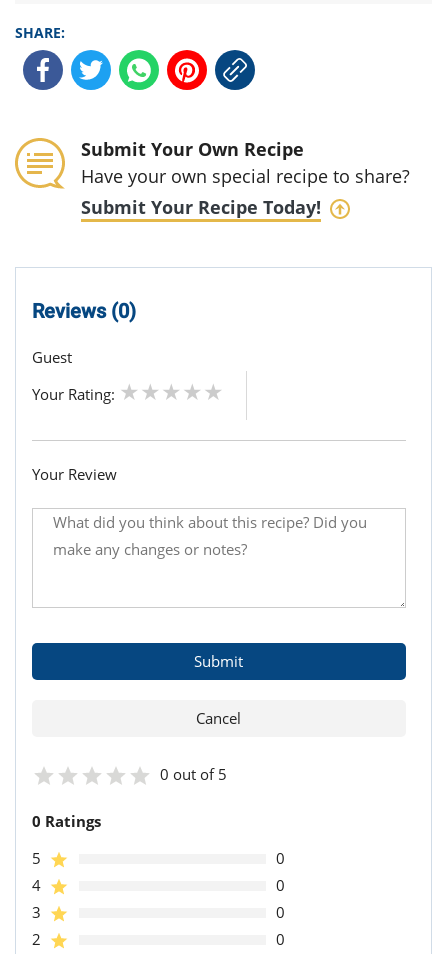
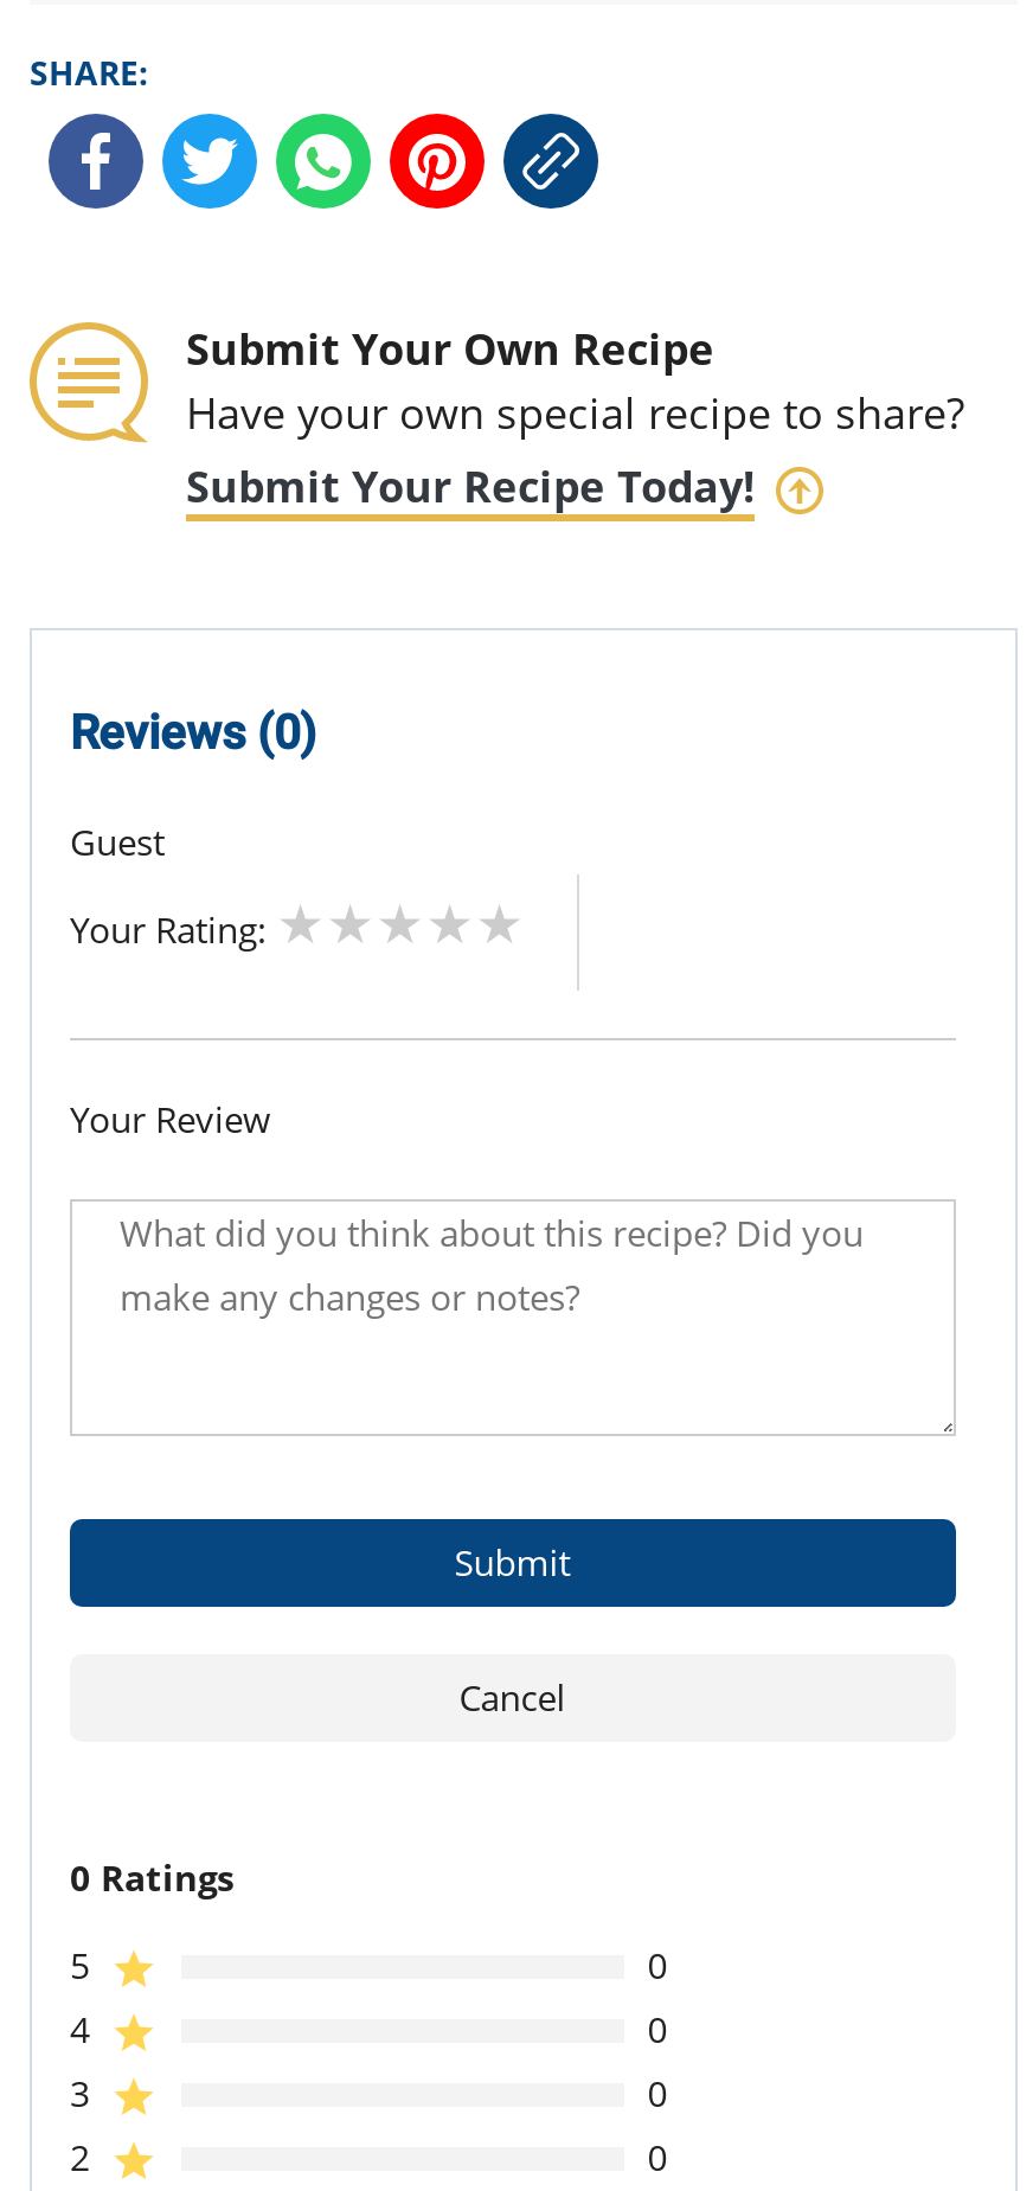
- 0 out of 5
